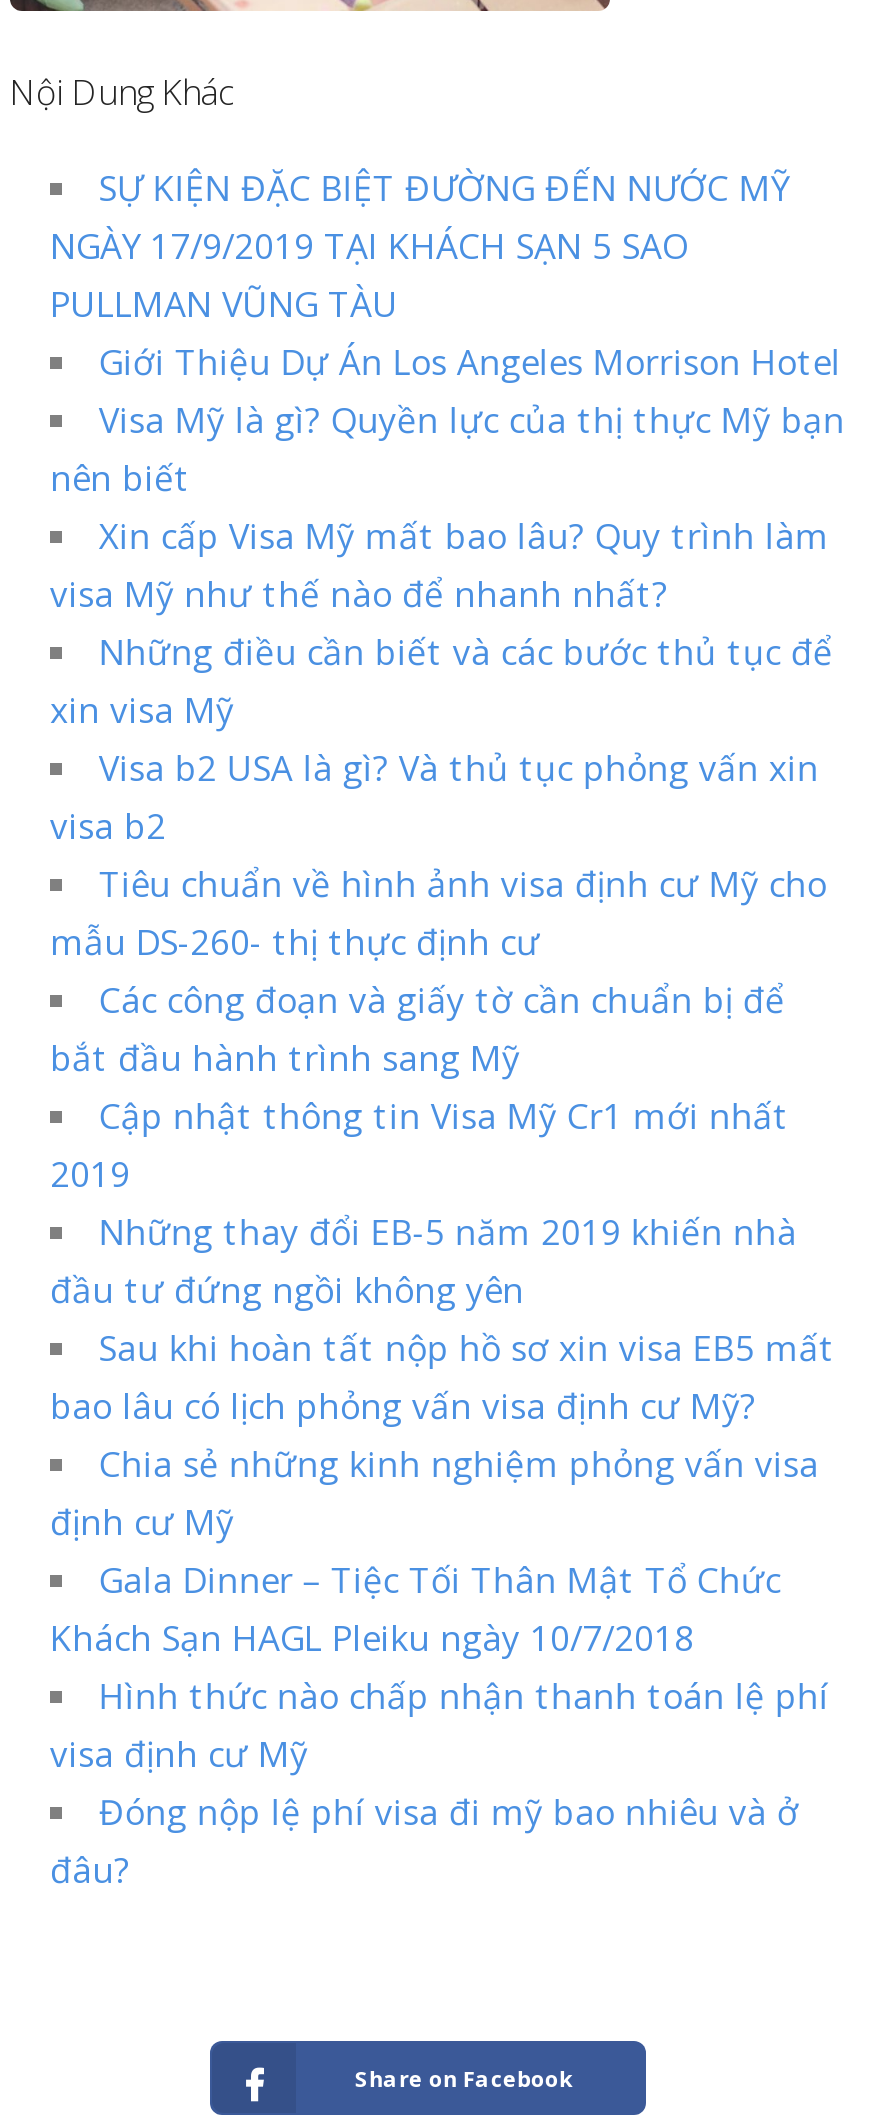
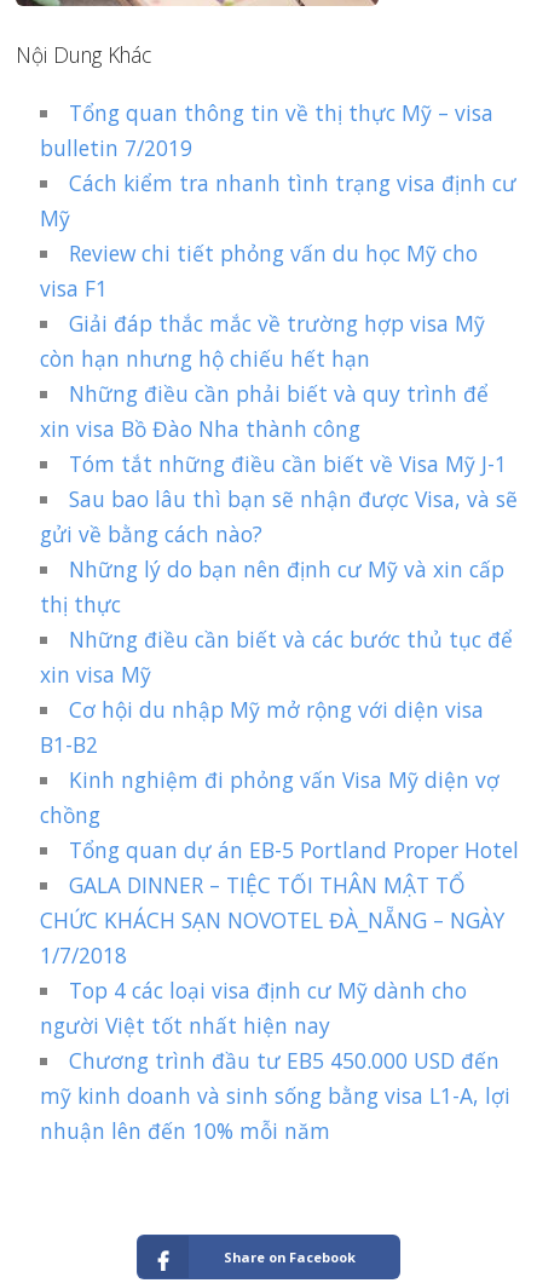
- SỰ KIỆN ĐẶC BIỆT ĐƯỜNG ĐẾN NƯỚC MỸ
- NGÀY 17/9/2019 TẠI KHÁCH SẠN 5 SAO
- PULLMAN VŨNG TÀU
- Giới Thiệu Dự Án Los Angeles Morrison Hotel
- Visa Mỹ là gì? Quyền lực của thị thực Mỹ bạn
- nên biết
- Xin cấp Visa Mỹ mất bao lâu? Quy trình làm
- visa Mỹ như thế nào để nhanh nhất?
+ Tổng quan thông tin về thị thực Mỹ – visa
+ bulletin 7/2019
+ Cách kiểm tra nhanh tình trạng visa định cư
+ Mỹ
+ Review chi tiết phỏng vấn du học Mỹ cho
+ visa F1
+ Giải đáp thắc mắc về trường hợp visa Mỹ
+ còn hạn nhưng hộ chiếu hết hạn
+ Những điều cần phải biết và quy trình để
+ xin visa Bồ Đào Nha thành công
+ Tóm tắt những điều cần biết về Visa Mỹ J-1
+ Sau bao lâu thì bạn sẽ nhận được Visa, và sẽ
+ gửi về bằng cách nào?
+ Những lý do bạn nên định cư Mỹ và xin cấp
+ thị thực

moved down: Những điều cần biết và các bước thủ tục để | xin visa Mỹ

- Visa b2 USA là gì? Và thủ tục phỏng vấn xin
- visa b2
- Tiêu chuẩn về hình ảnh visa định cư Mỹ cho
- mẫu DS-260- thị thực định cư
- Các công đoạn và giấy tờ cần chuẩn bị để
- bắt đầu hành trình sang Mỹ
- Cập nhật thông tin Visa Mỹ Cr1 mới nhất
- 2019
- Những thay đổi EB-5 năm 2019 khiến nhà
- đầu tư đứng ngồi không yên
- Sau khi hoàn tất nộp hồ sơ xin visa EB5 mất
- bao lâu có lịch phỏng vấn visa định cư Mỹ?
- Chia sẻ những kinh nghiệm phỏng vấn visa
- định cư Mỹ
- Gala Dinner – Tiệc Tối Thân Mật Tổ Chức
- Khách Sạn HAGL Pleiku ngày 10/7/2018
- Hình thức nào chấp nhận thanh toán lệ phí
- visa định cư Mỹ
- Đóng nộp lệ phí visa đi mỹ bao nhiêu và ở
- đâu?
+ Cơ hội du nhập Mỹ mở rộng với diện visa
+ B1-B2
+ Kinh nghiệm đi phỏng vấn Visa Mỹ diện vợ
+ chồng
+ Tổng quan dự án EB-5 Portland Proper Hotel
+ GALA DINNER – TIỆC TỐI THÂN MẬT TỔ
+ CHỨC KHÁCH SẠN NOVOTEL ĐÀ_NẴNG – NGÀY
+ 1/7/2018
+ Top 4 các loại visa định cư Mỹ dành cho
+ người Việt tốt nhất hiện nay
+ Chương trình đầu tư EB5 450.000 USD đến
+ mỹ kinh doanh và sinh sống bằng visa L1-A, lợi
+ nhuận lên đến 10% mỗi năm
